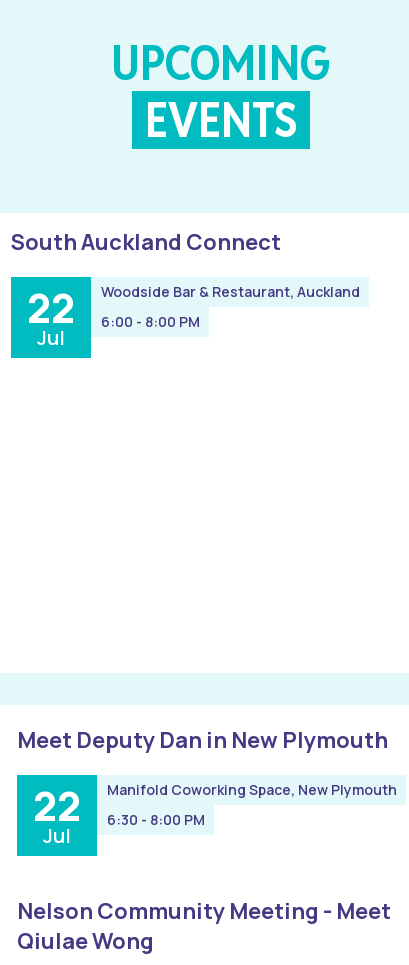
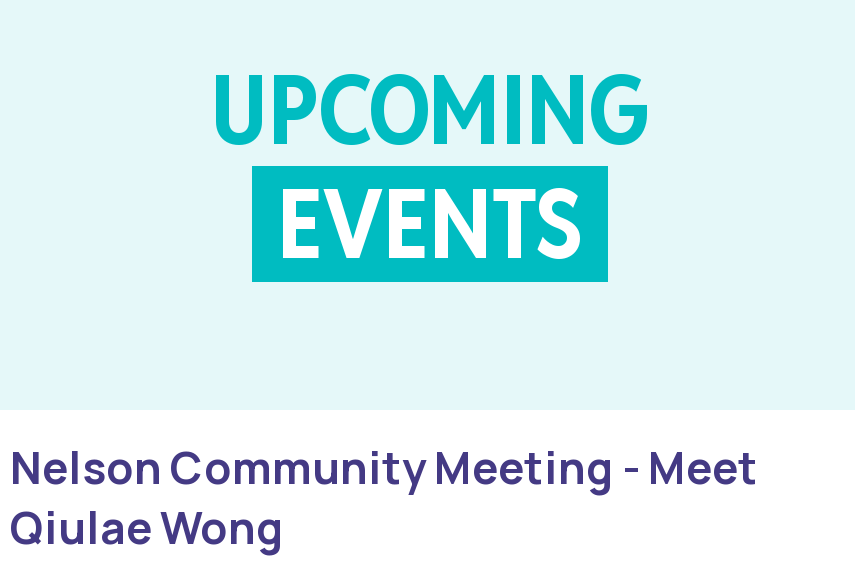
- South Auckland Connect
- 22
- Jul

- Woodside Bar & Restaurant, Auckland
- 6:00 - 8:00 PM

- Meet Deputy Dan in New Plymouth
- 22
- Jul

- Manifold Coworking Space, New Plymouth
- 6:30 - 8:00 PM
